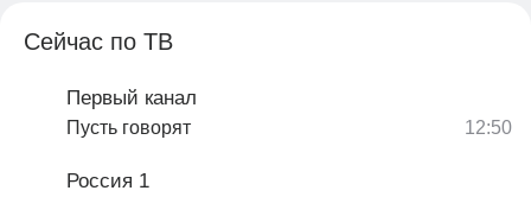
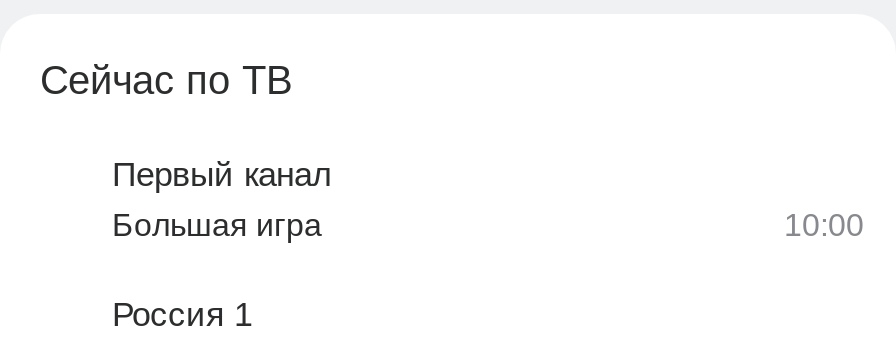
- Пусть говорят
+ Большая игра
